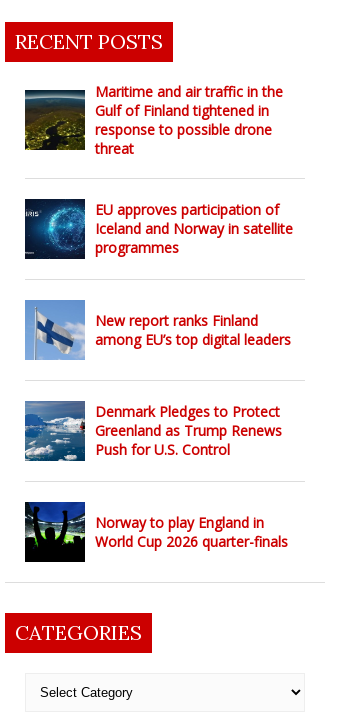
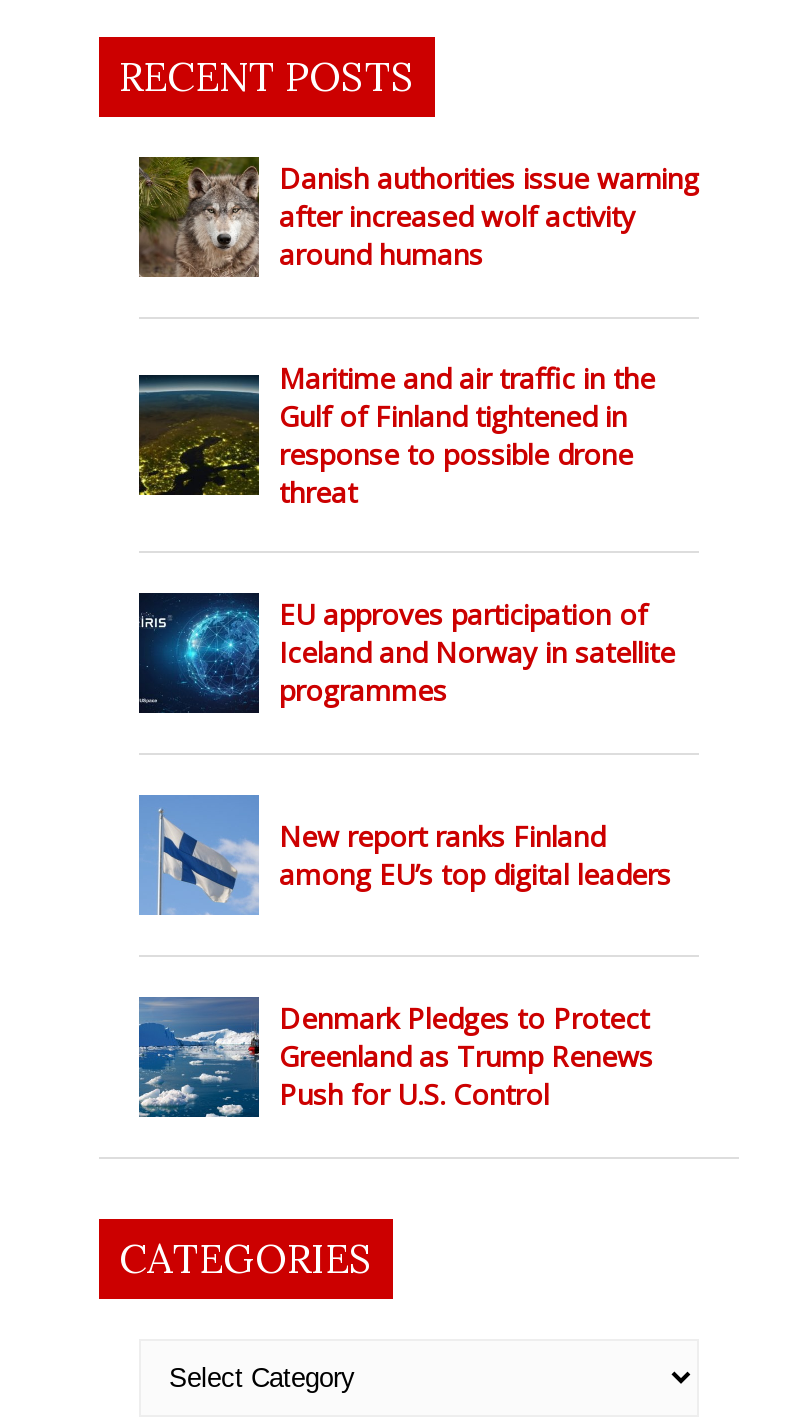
+ [image]
+ Danish authorities issue warning
+ after increased wolf activity
+ around humans

moved down: [image] | Maritime and air traffic in the | Gulf of Finland tightened in | ... | Greenland as Trump Renews | Push for U.S. Control

- [image]
- Norway to play England in
- World Cup 2026 quarter-finals
